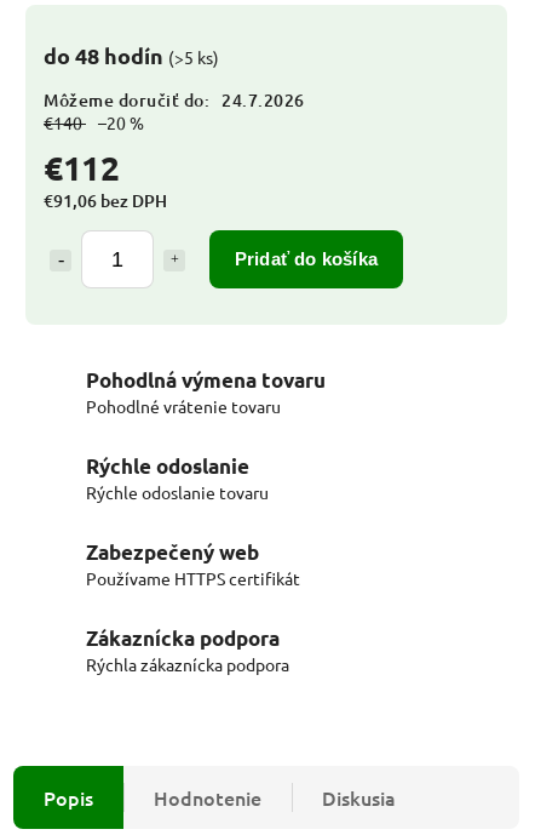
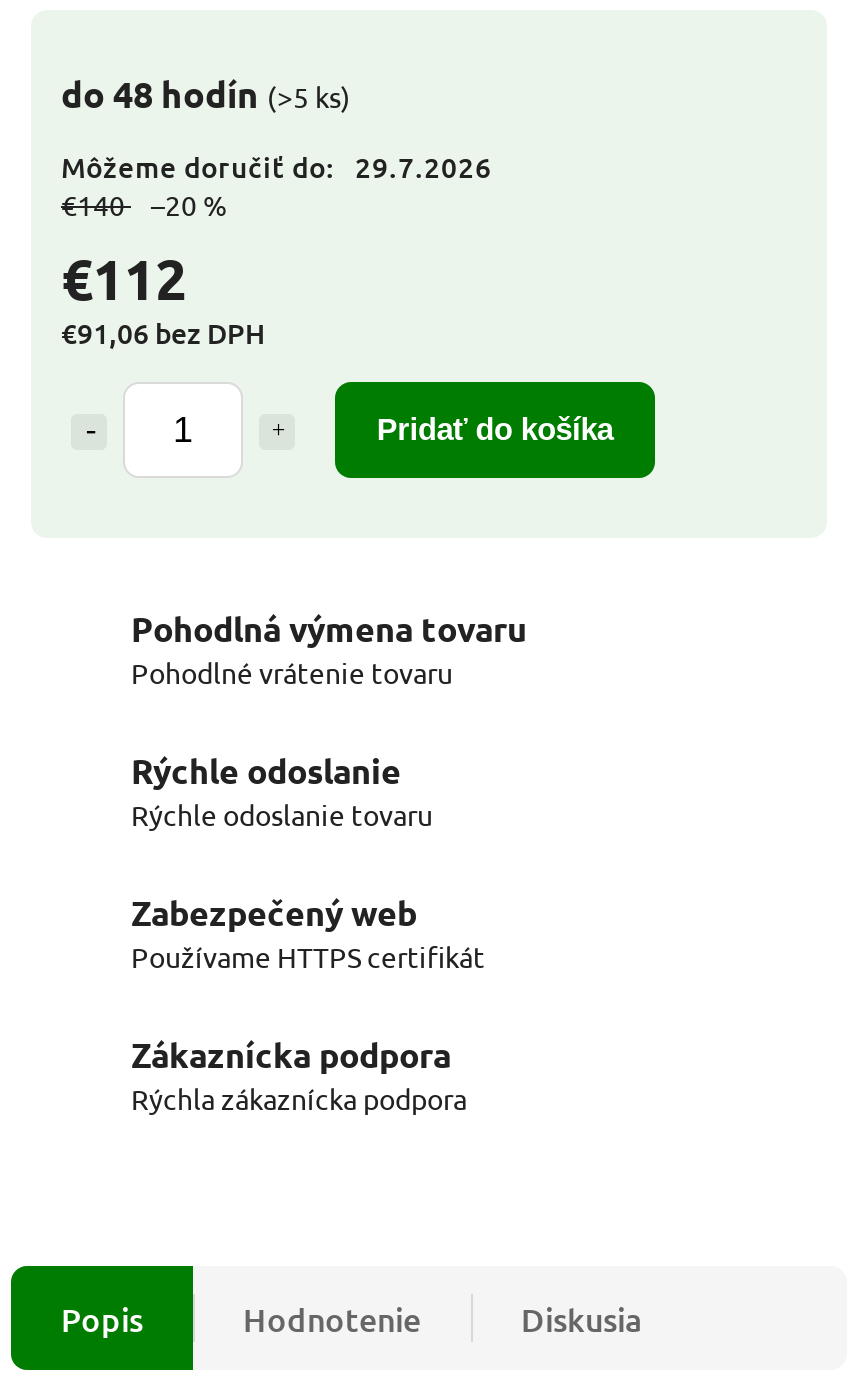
- Môžeme doručiť do: 24.7.2026
+ Môžeme doručiť do: 29.7.2026
